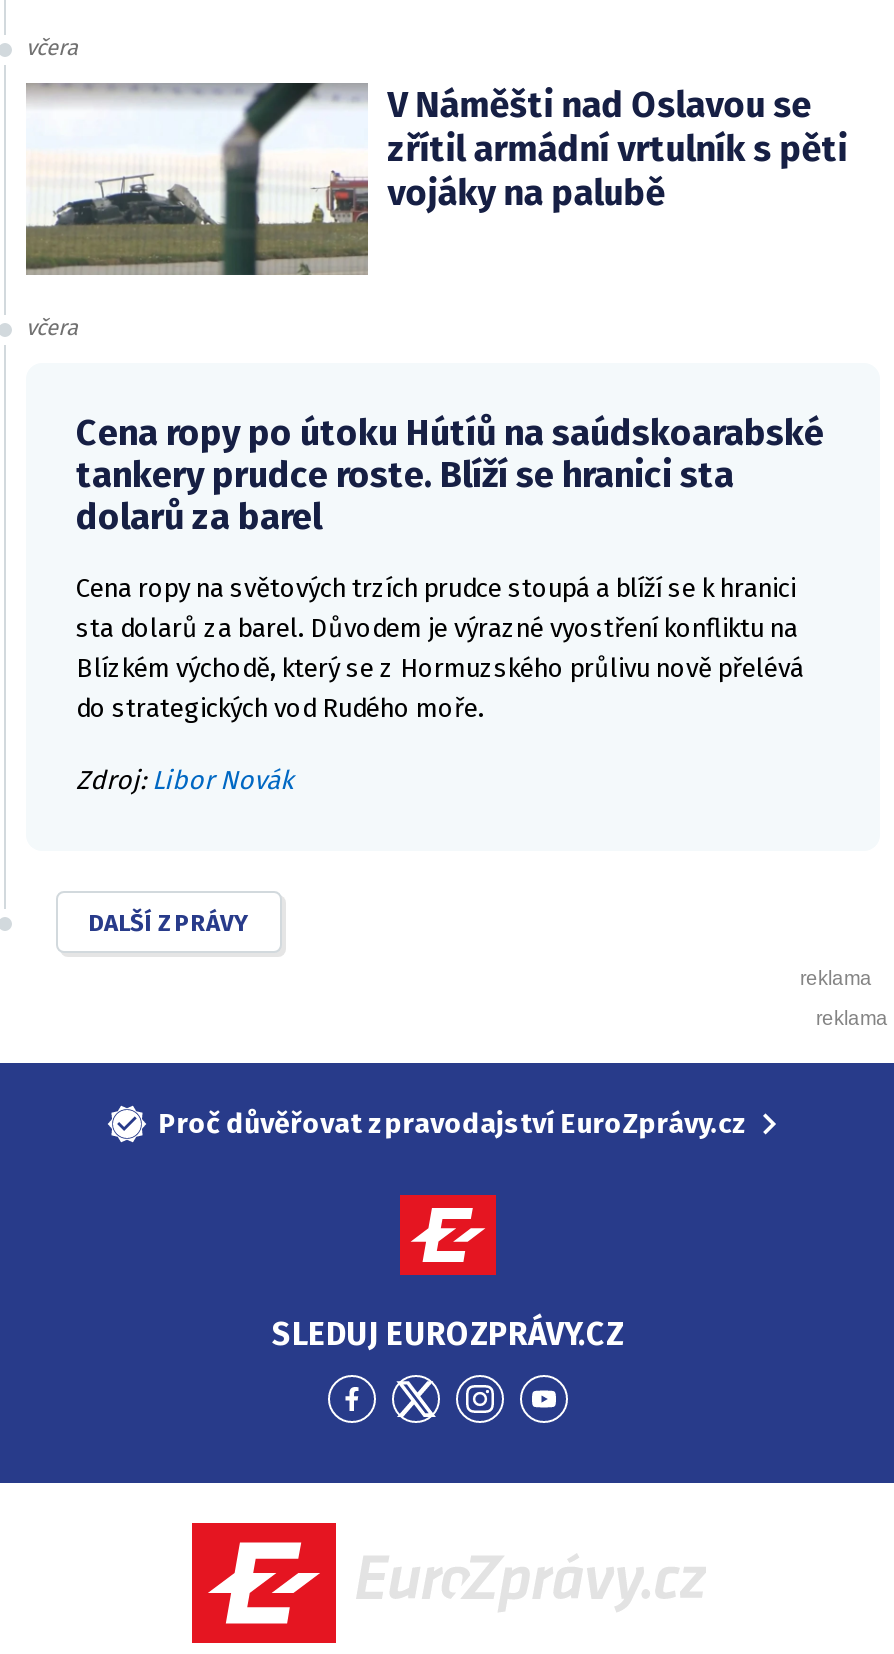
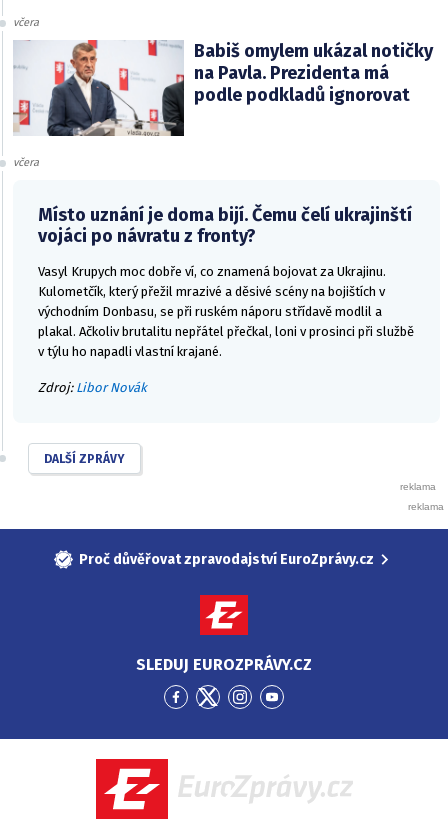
- [image]
- V Náměšti nad Oslavou se
- zřítil armádní vrtulník s pěti
- vojáky na palubě
+ [image]
+ Babiš omylem ukázal notičky
+ na Pavla. Prezidenta má
+ podle podkladů ignorovat

- Cena ropy po útoku Hútíů na saúdskoarabské
- tankery prudce roste. Blíží se hranici sta
- dolarů za barel
+ Místo uznání je doma bijí. Čemu čelí ukrajinští
+ vojáci po návratu z fronty?

- Cena ropy na světových trzích prudce stoupá a blíží se k hranici
- sta dolarů za barel. Důvodem je výrazné vyostření konfliktu na
- Blízkém východě, který se z Hormuzského průlivu nově přelévá
- do strategických vod Rudého moře.
+ Vasyl Krupych moc dobře ví, co znamená bojovat za Ukrajinu.
+ Kulometčík, který přežil mrazivé a děsivé scény na bojištích v
+ východním Donbasu, se při ruském náporu střídavě modlil a
+ plakal. Ačkoliv brutalitu nepřátel přečkal, loni v prosinci při službě
+ v týlu ho napadli vlastní krajané.
